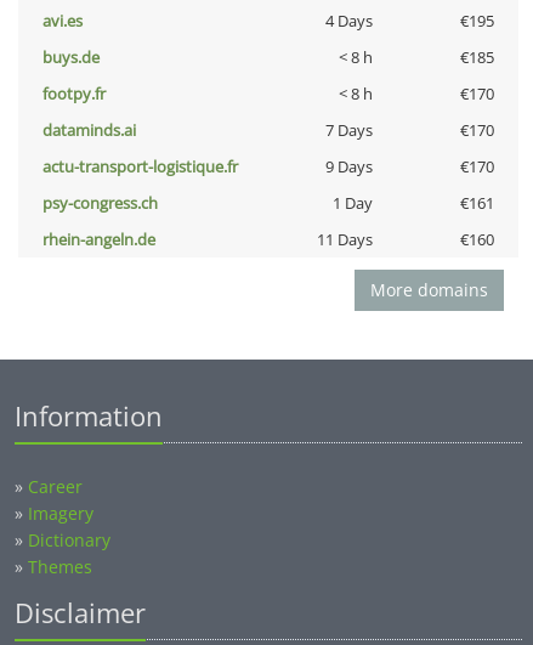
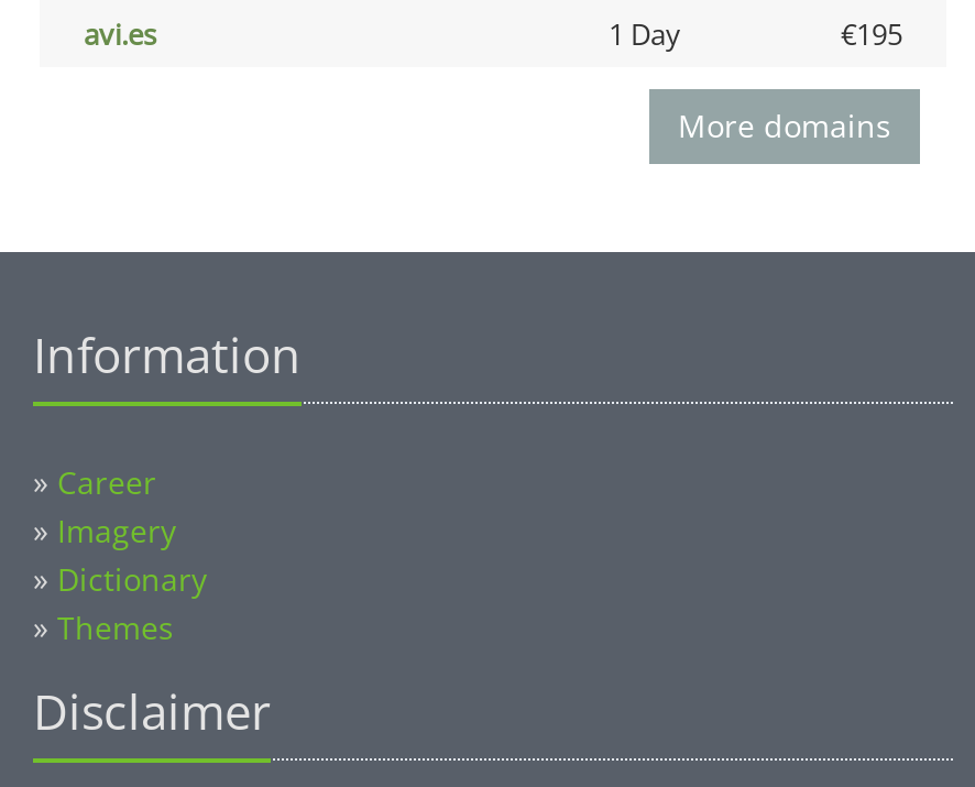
- 4 Days
+ 1 Day

- buys.de
- < 8 h
- €185
- footpy.fr
- < 8 h
- €170
- dataminds.ai
- 7 Days
- €170
- actu-transport-logistique.fr
- 9 Days
- €170
- psy-congress.ch
- 1 Day
- €161
- rhein-angeln.de
- 11 Days
- €160
